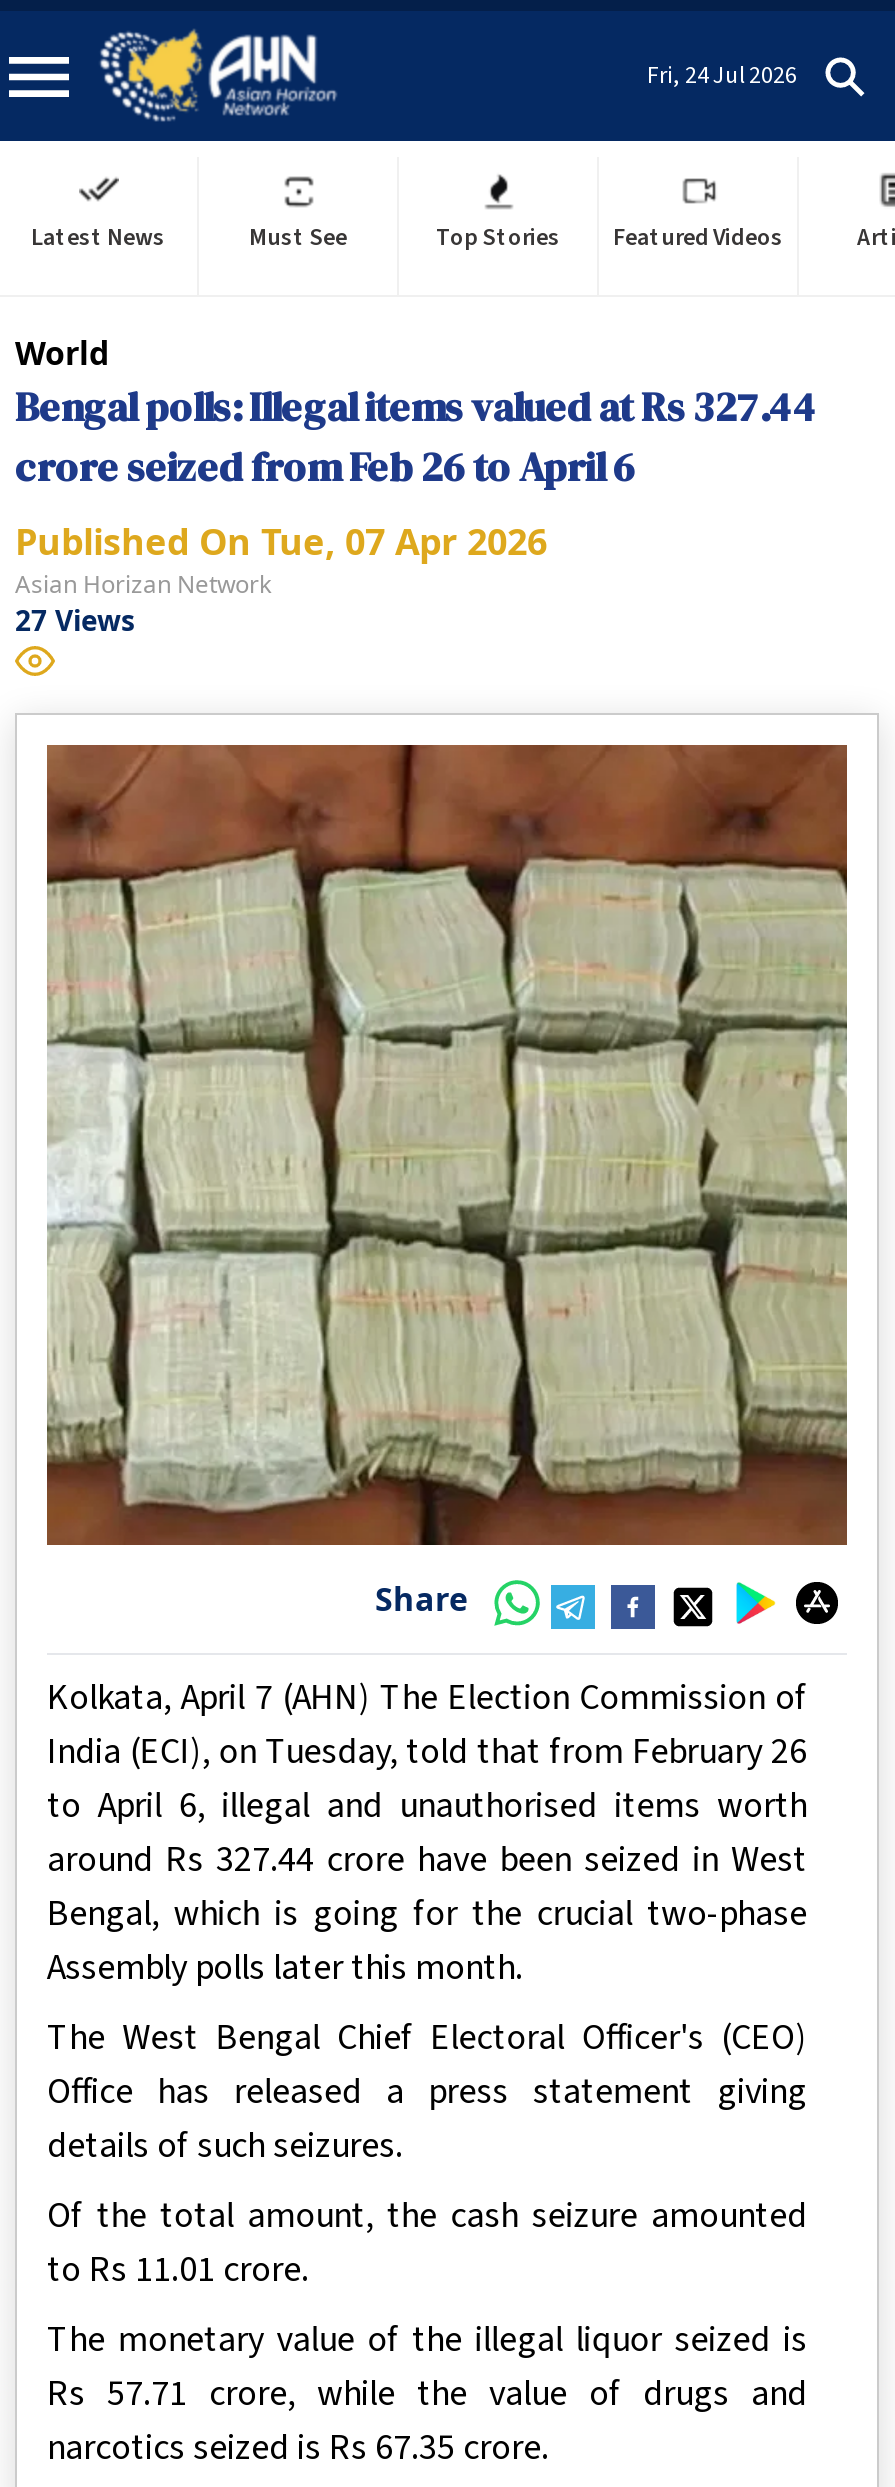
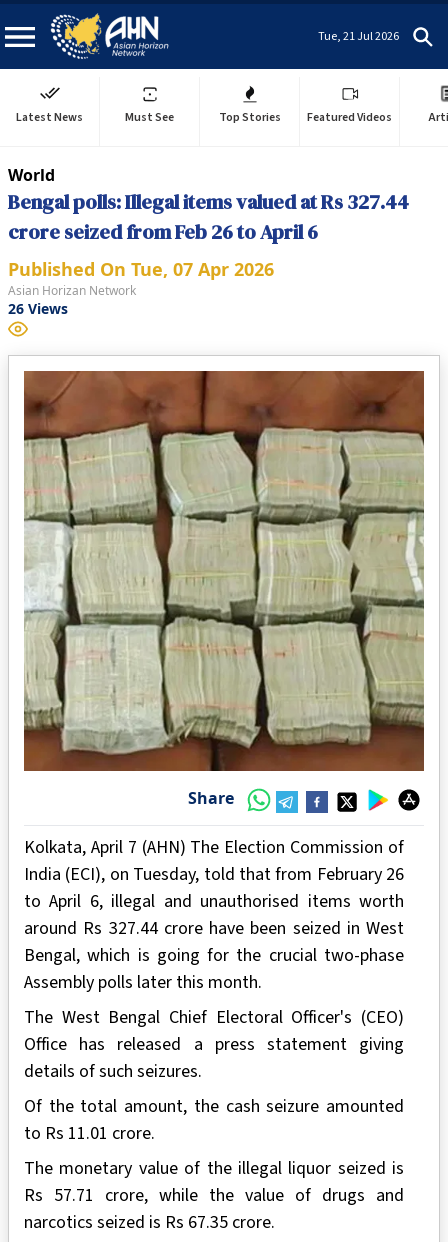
- Fri, 24 Jul 2026
+ Tue, 21 Jul 2026

- 27 Views
+ 26 Views
